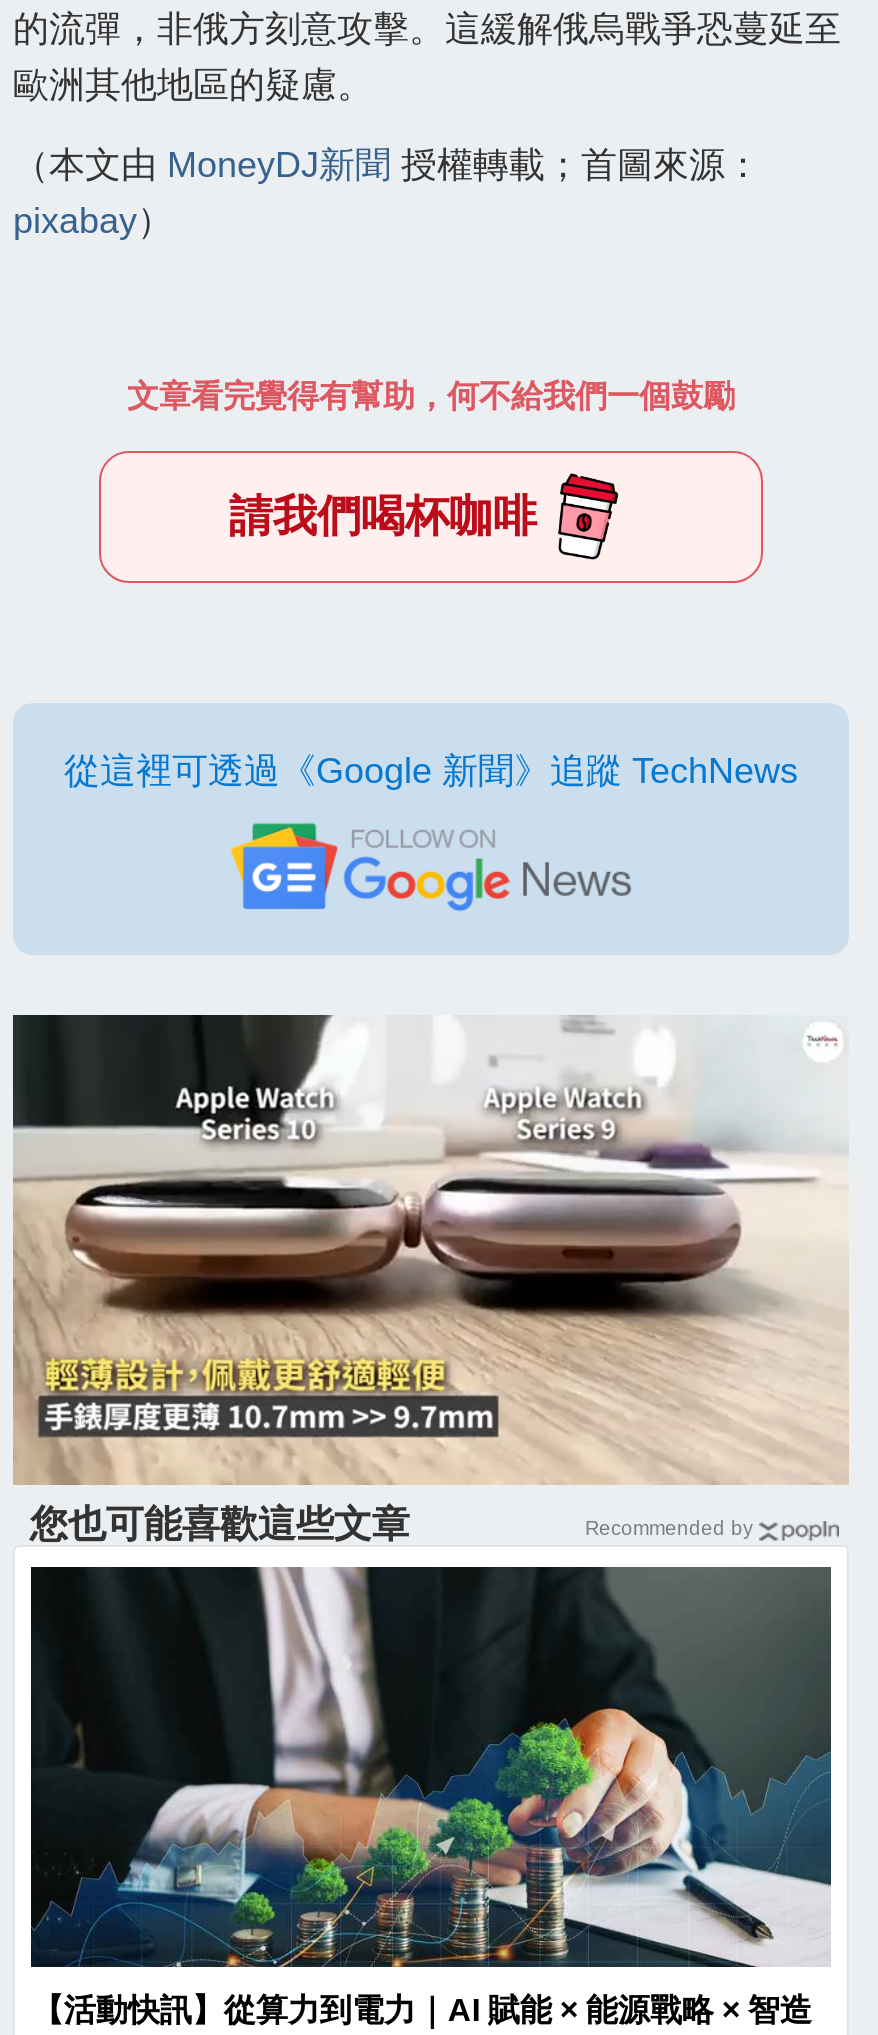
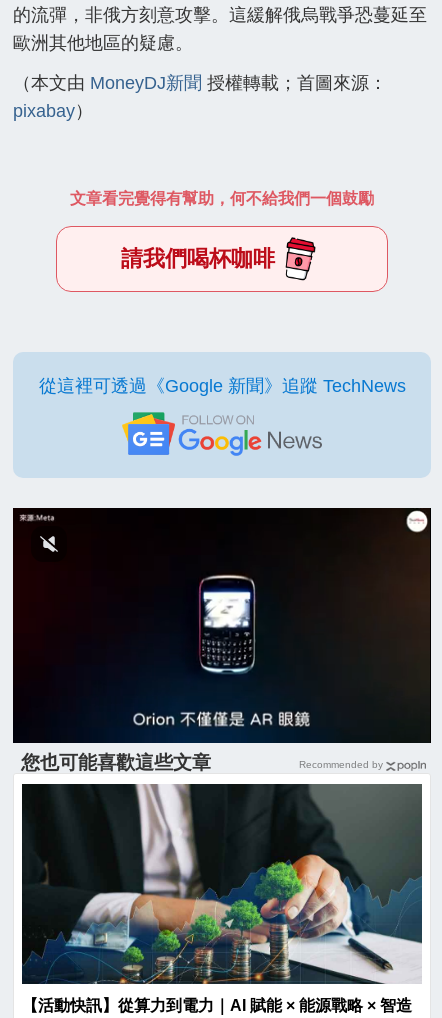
- [image]
+ [image]
